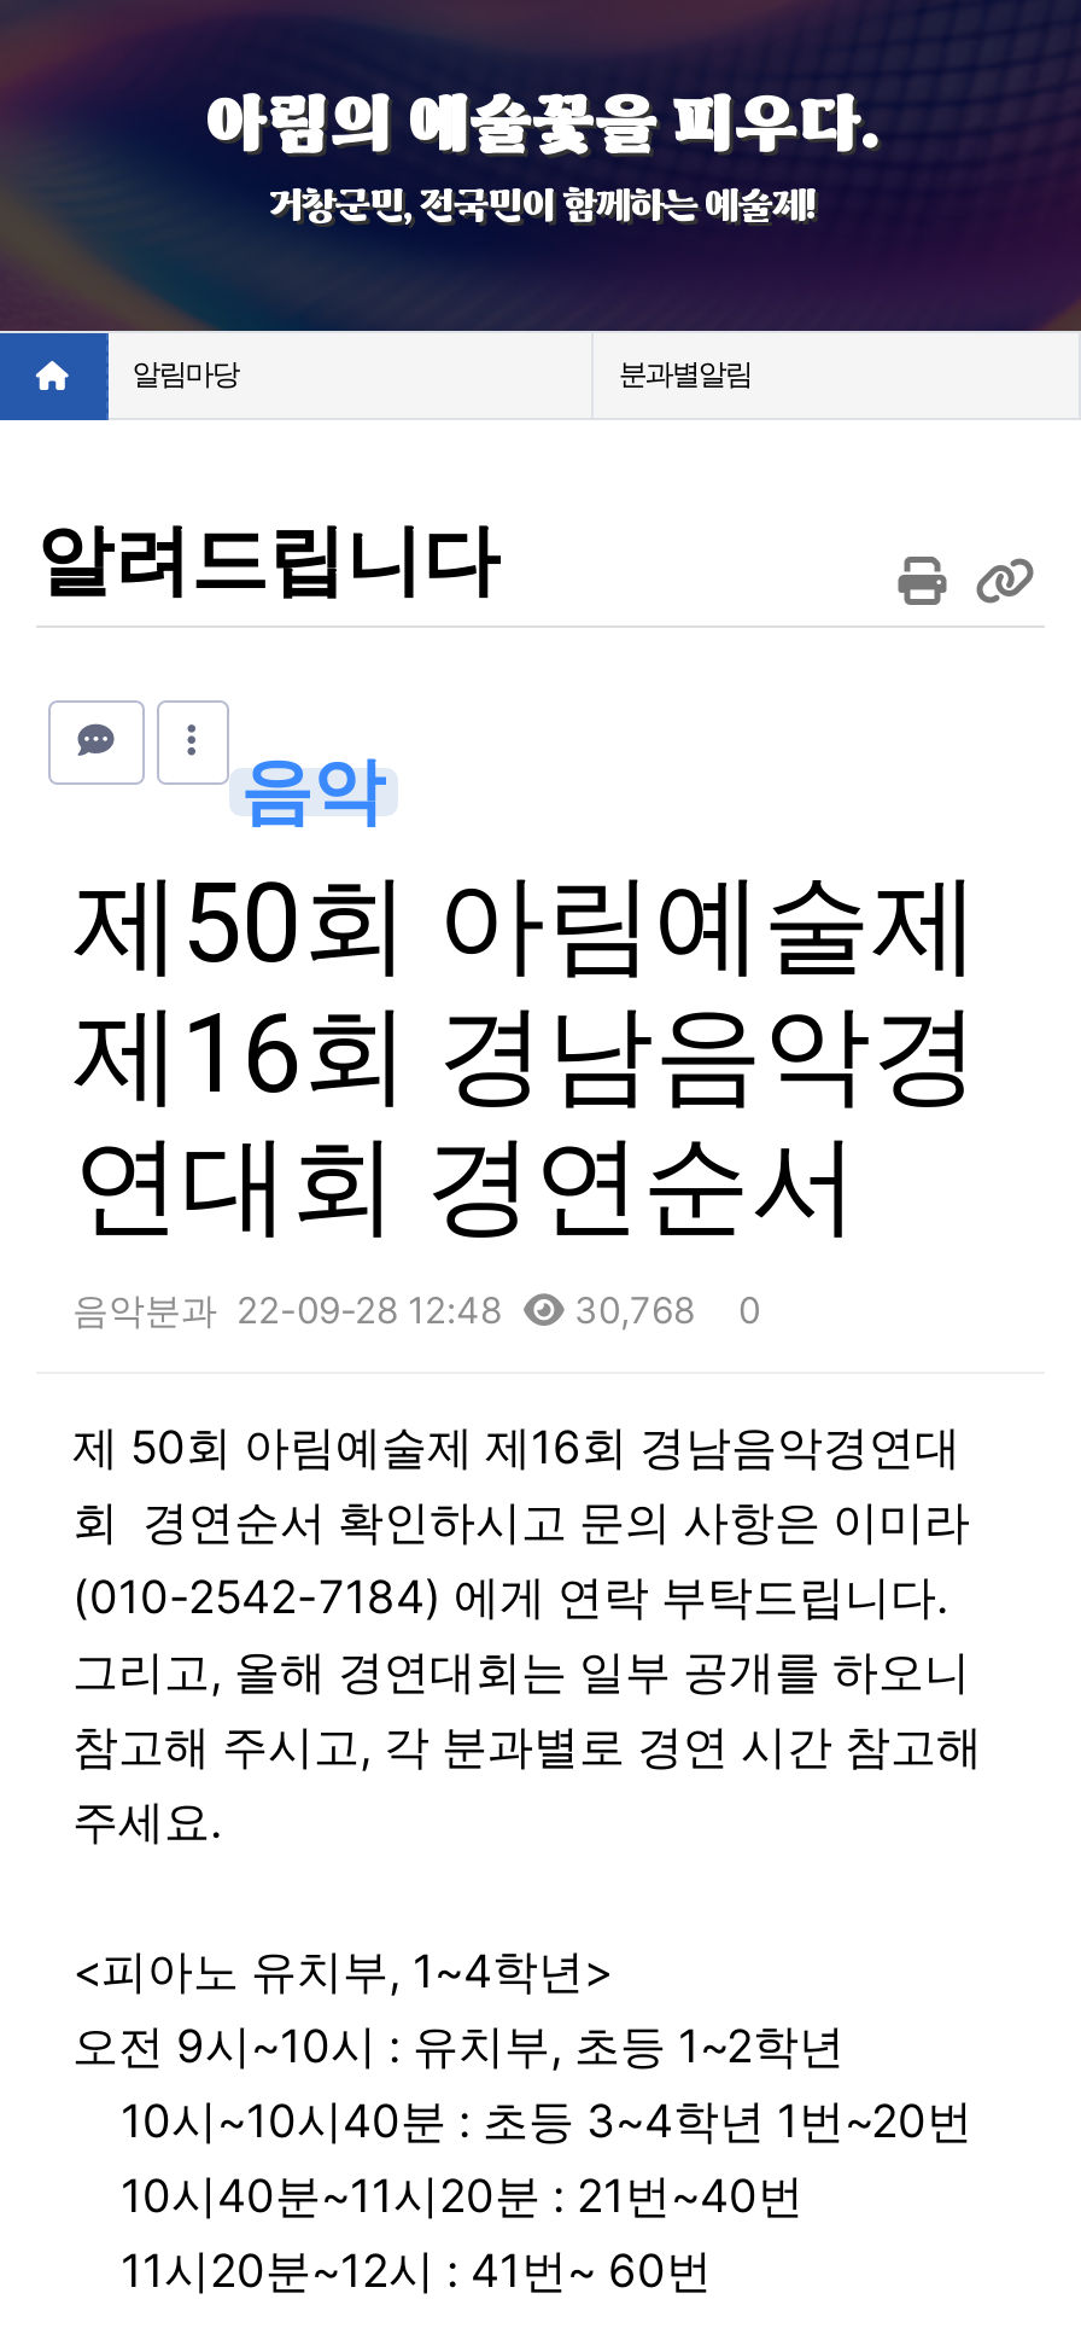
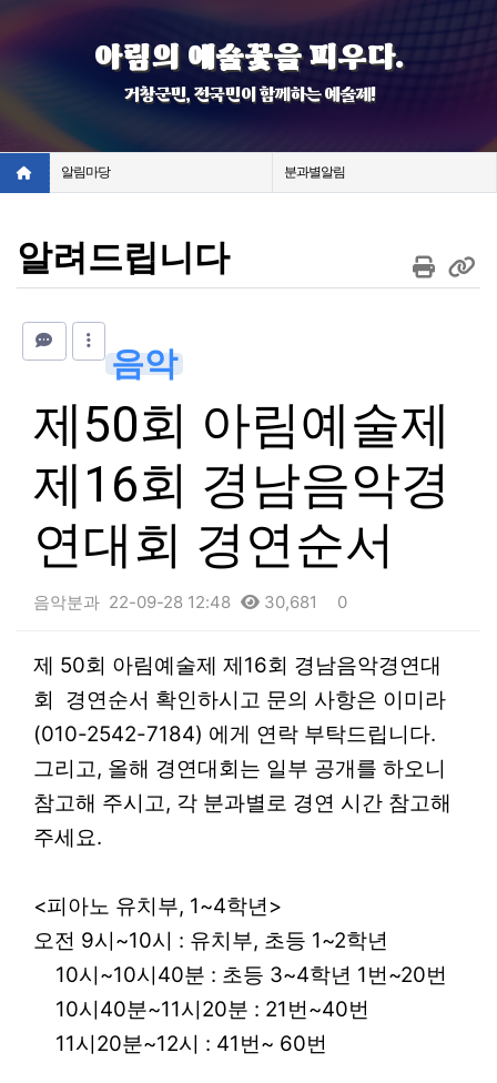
- 음악분과 22-09-28 12:48 30,768 0
+ 음악분과 22-09-28 12:48 30,681 0
